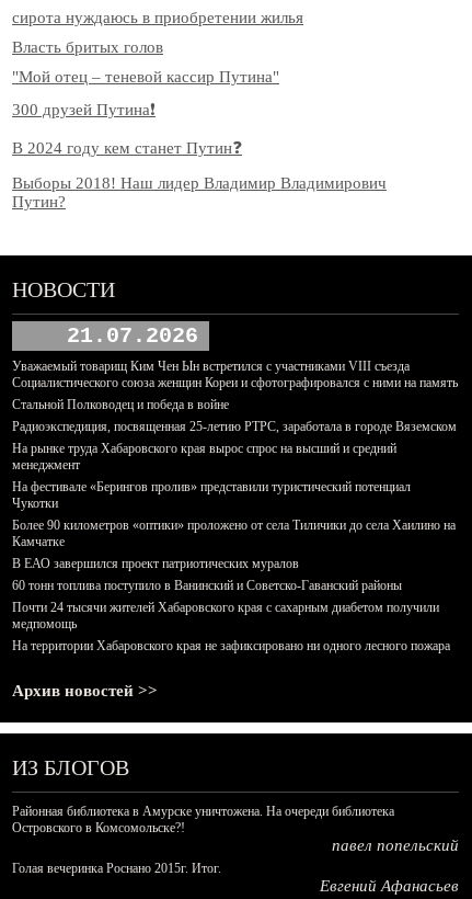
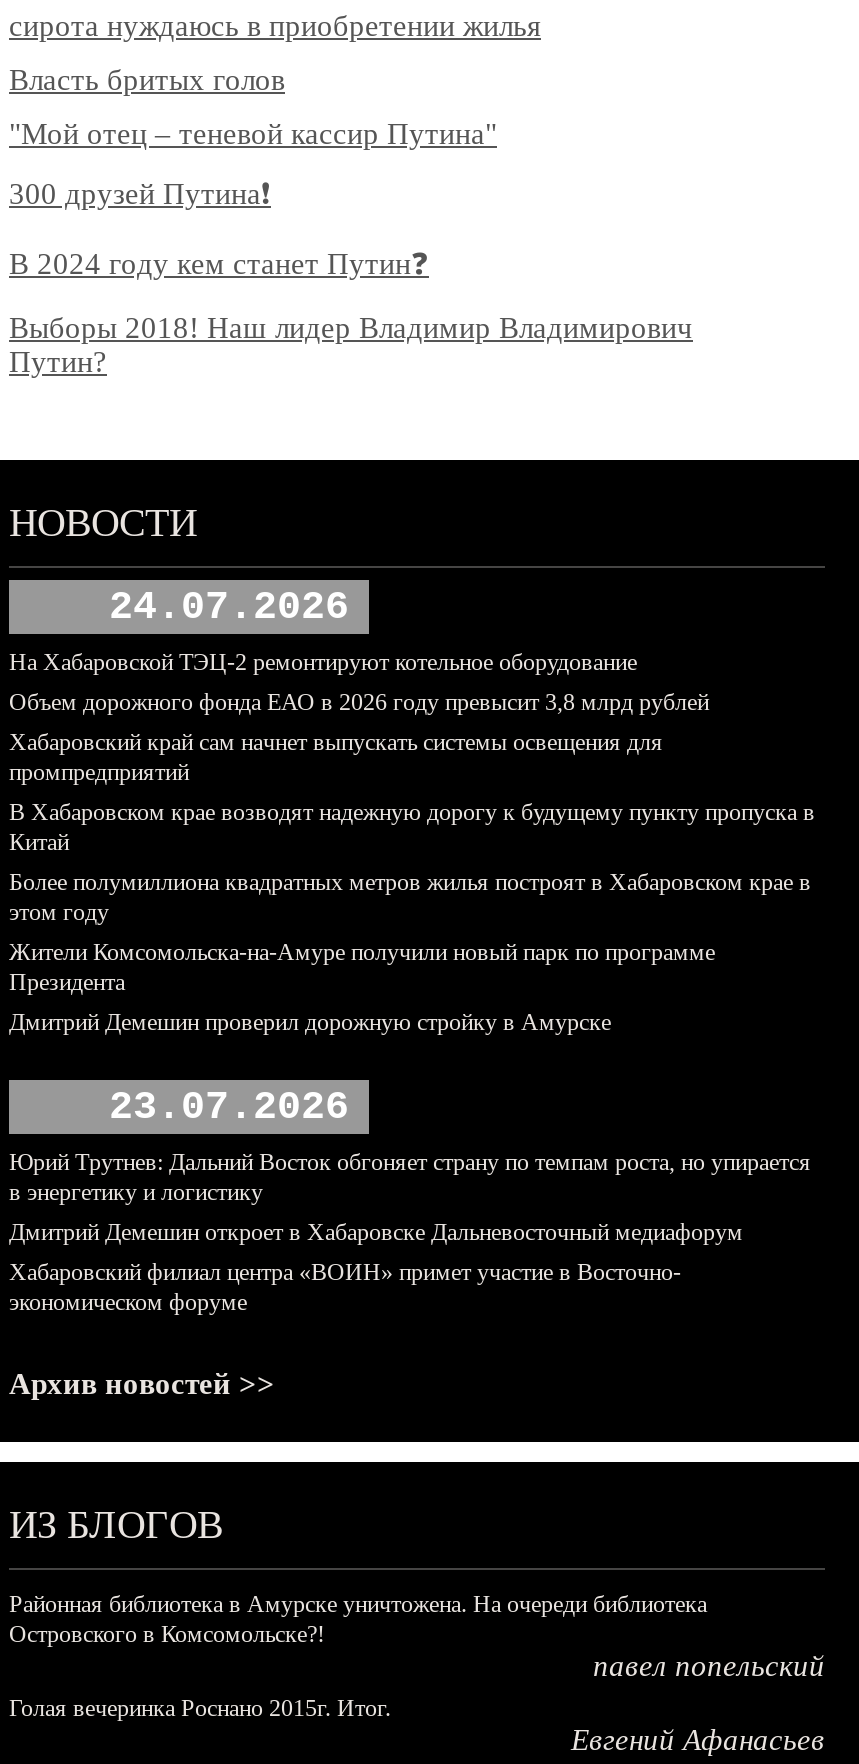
- 21.07.2026
- Уважаемый товарищ Ким Чен Ын встретился с участниками VIII съезда
- Социалистического союза женщин Кореи и сфотографировался с ними на память
- Стальной Полководец и победа в войне
- Радиоэкспедиция, посвященная 25-летию РТРС, заработала в городе Вяземском
- На рынке труда Хабаровского края вырос спрос на высший и средний
- менеджмент
- На фестивале «Берингов пролив» представили туристический потенциал
- Чукотки
- Более 90 километров «оптики» проложено от села Тиличики до села Хаилино на
- Камчатке
- В ЕАО завершился проект патриотических муралов
- 60 тонн топлива поступило в Ванинский и Советско-Гаванский районы
- Почти 24 тысячи жителей Хабаровского края с сахарным диабетом получили
- медпомощь
- На территории Хабаровского края не зафиксировано ни одного лесного пожара
+ 24.07.2026
+ На Хабаровской ТЭЦ-2 ремонтируют котельное оборудование
+ Объем дорожного фонда ЕАО в 2026 году превысит 3,8 млрд рублей
+ Хабаровский край сам начнет выпускать системы освещения для
+ промпредприятий
+ В Хабаровском крае возводят надежную дорогу к будущему пункту пропуска в
+ Китай
+ Более полумиллиона квадратных метров жилья построят в Хабаровском крае в
+ этом году
+ Жители Комсомольска-на-Амуре получили новый парк по программе
+ Президента
+ Дмитрий Демешин проверил дорожную стройку в Амурске
+ 23.07.2026
+ Юрий Трутнев: Дальний Восток обгоняет страну по темпам роста, но упирается
+ в энергетику и логистику
+ Дмитрий Демешин откроет в Хабаровске Дальневосточный медиафорум
+ Хабаровский филиал центра «ВОИН» примет участие в Восточно-
+ экономическом форуме
